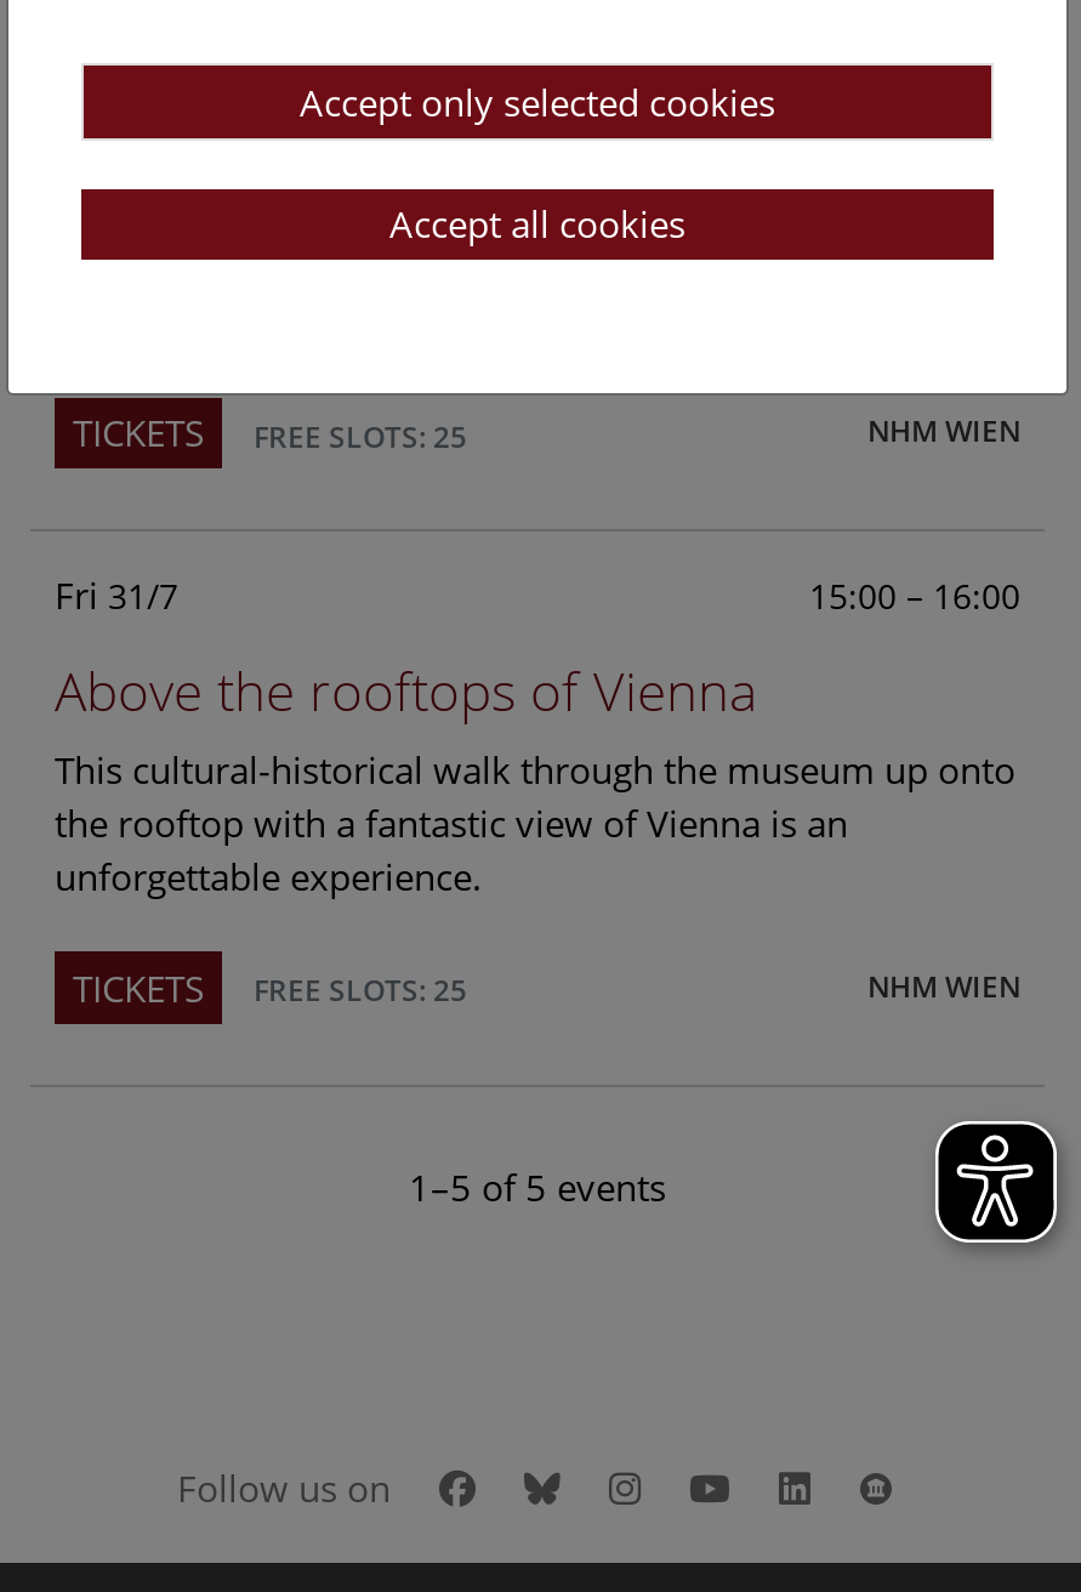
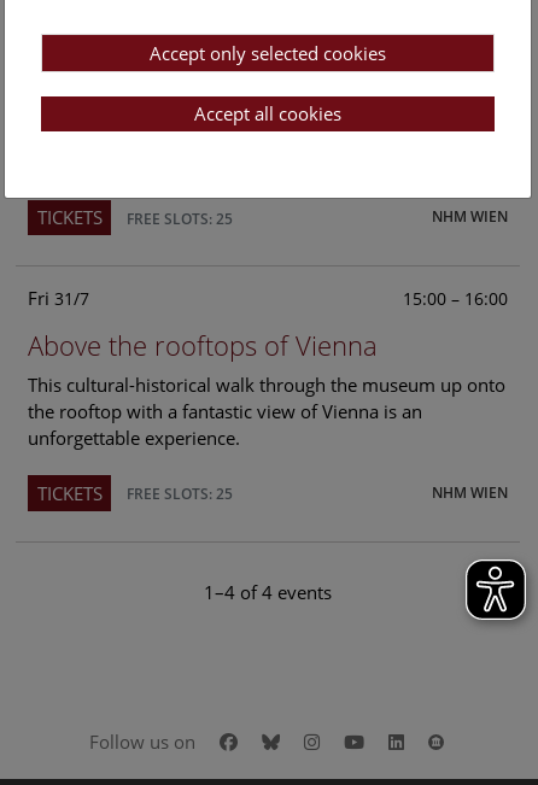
- 1–5 of 5 events
+ 1–4 of 4 events
